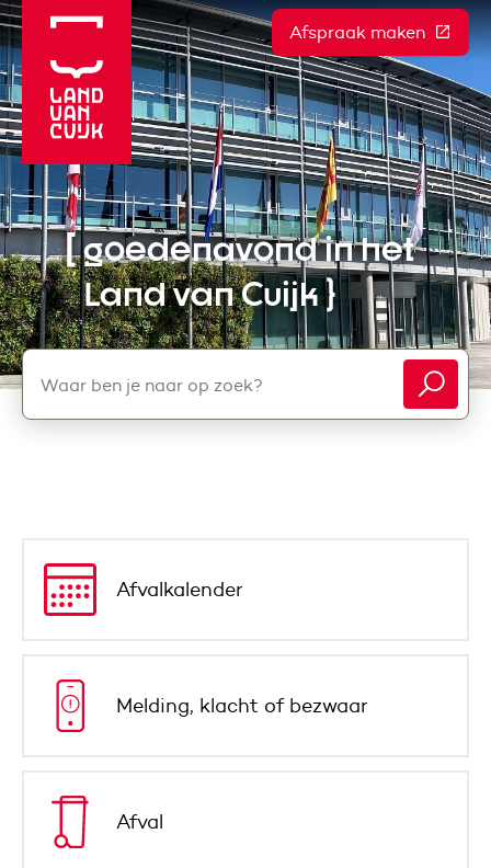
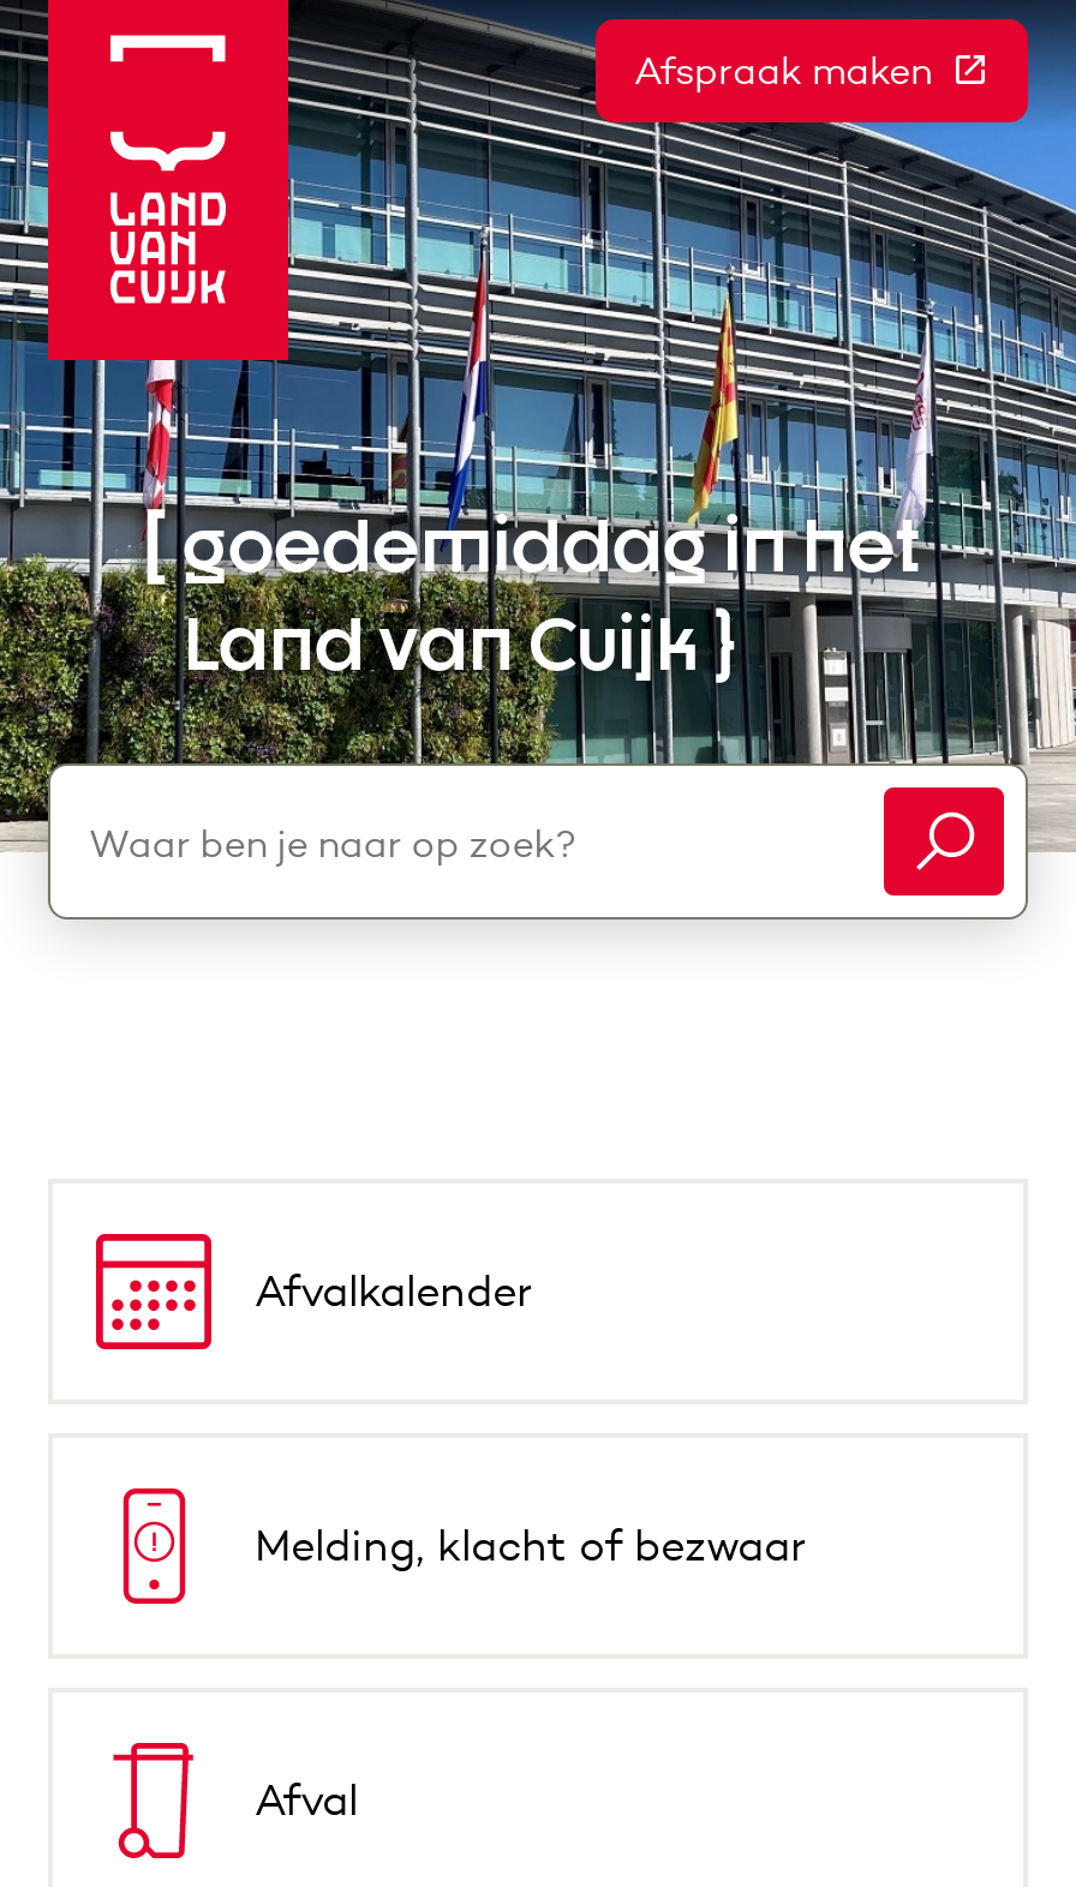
- goedenavondin het
+ goedemiddagin het
